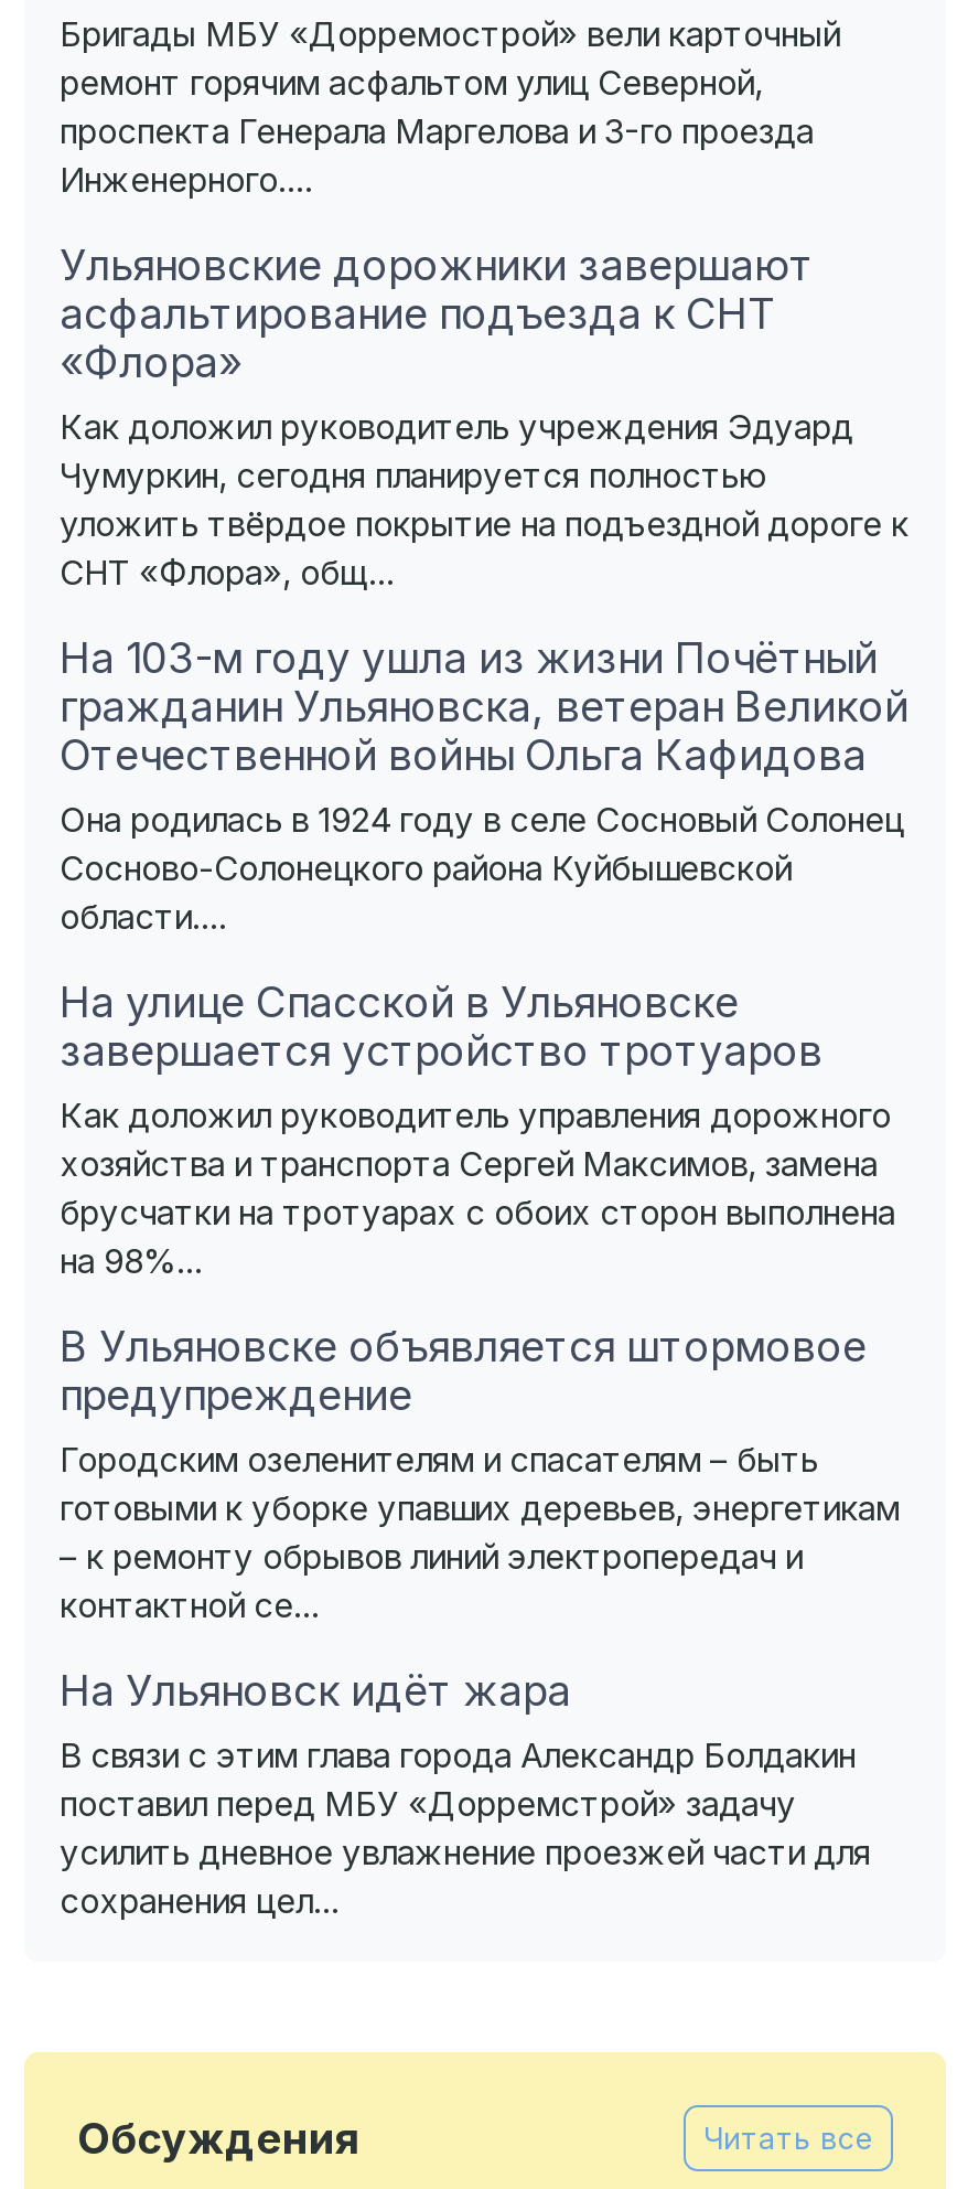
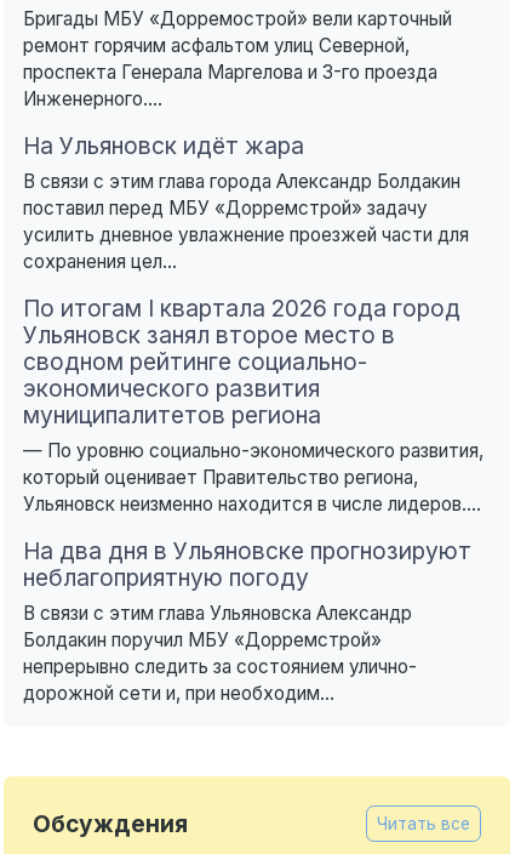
- Ульяновские дорожники завершают
- асфальтирование подъезда к СНТ
- «Флора»
- Как доложил руководитель учреждения Эдуард
- Чумуркин, сегодня планируется полностью
- уложить твёрдое покрытие на подъездной дороге к
- СНТ «Флора», общ...
- На 103-м году ушла из жизни Почётный
- гражданин Ульяновска, ветеран Великой
- Отечественной войны Ольга Кафидова
- Она родилась в 1924 году в селе Сосновый Солонец
- Сосново-Солонецкого района Куйбышевской
- области....
- На улице Спасской в Ульяновске
- завершается устройство тротуаров
- Как доложил руководитель управления дорожного
- хозяйства и транспорта Сергей Максимов, замена
- брусчатки на тротуарах с обоих сторон выполнена
- на 98%...
- В Ульяновске объявляется штормовое
- предупреждение
- Городским озеленителям и спасателям – быть
- готовыми к уборке упавших деревьев, энергетикам
- – к ремонту обрывов линий электропередач и
- контактной се...

moved up: На Ульяновск идёт жара | В связи с этим глава города Александр Болдакин | поставил перед МБУ «Дорремстрой» задачу | усилить дневное увлажнение проезжей части для | сохранения цел...

+ По итогам I квартала 2026 года город
+ Ульяновск занял второе место в
+ сводном рейтинге социально-
+ экономического развития
+ муниципалитетов региона
+ — По уровню социально-экономического развития,
+ который оценивает Правительство региона,
+ Ульяновск неизменно находится в числе лидеров....
+ На два дня в Ульяновске прогнозируют
+ неблагоприятную погоду
+ В связи с этим глава Ульяновска Александр
+ Болдакин поручил МБУ «Дорремстрой»
+ непрерывно следить за состоянием улично-
+ дорожной сети и, при необходим...
